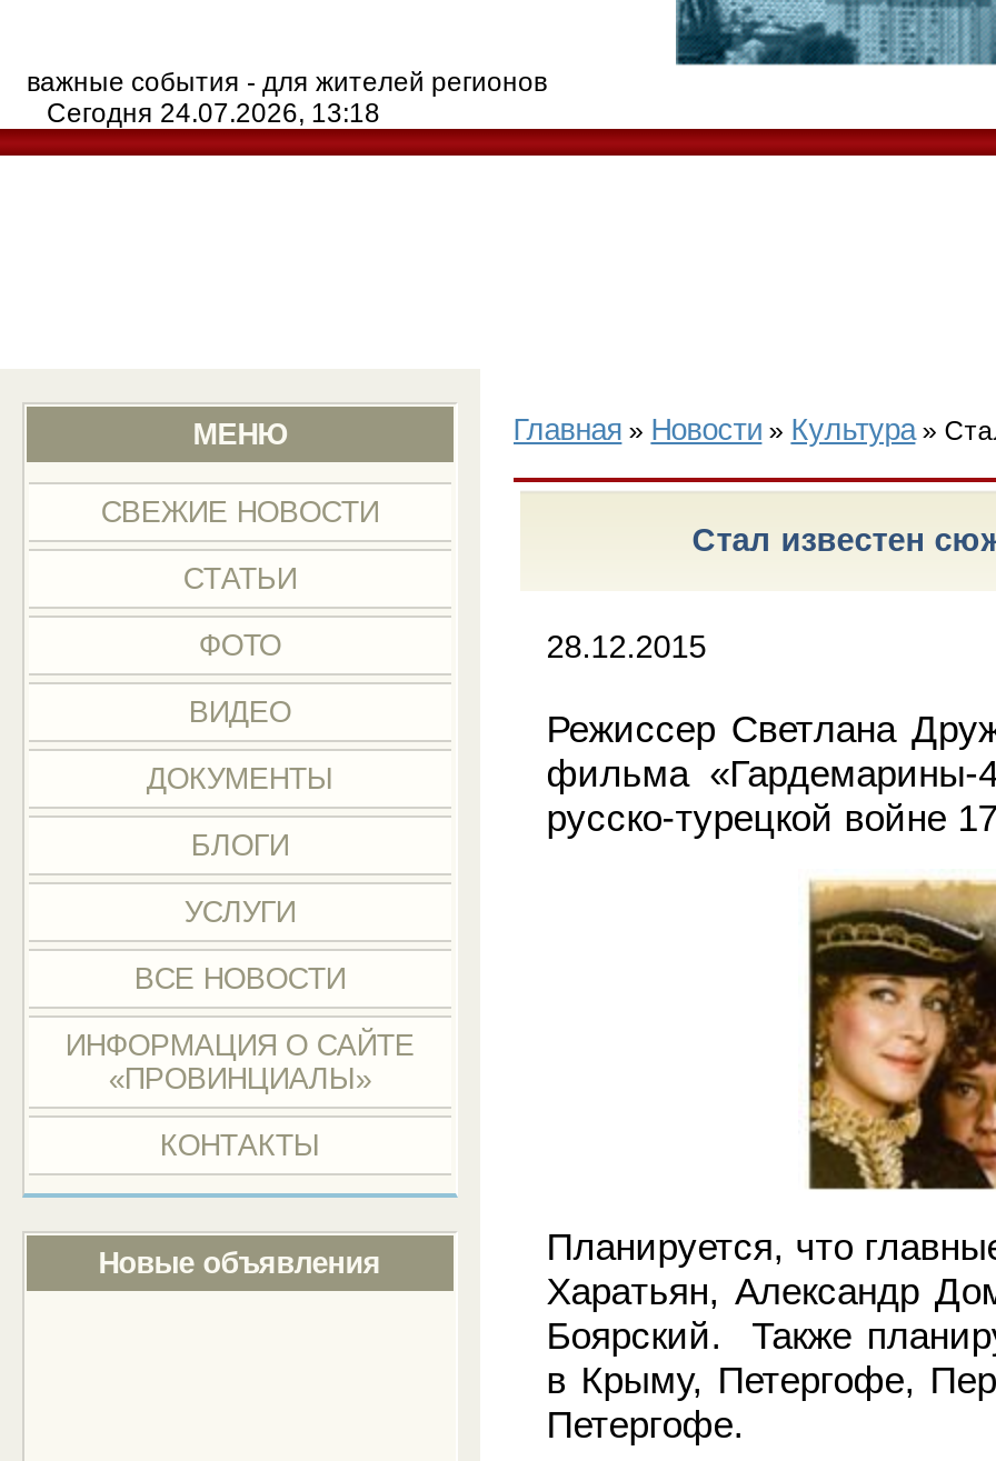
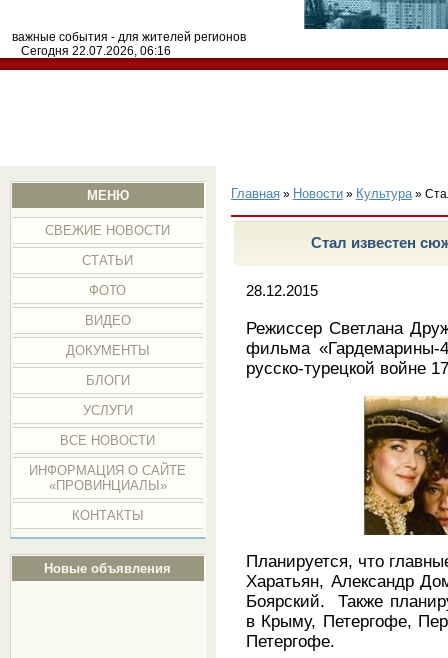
- Сегодня 24.07.2026, 13:18
+ Сегодня 22.07.2026, 06:16
